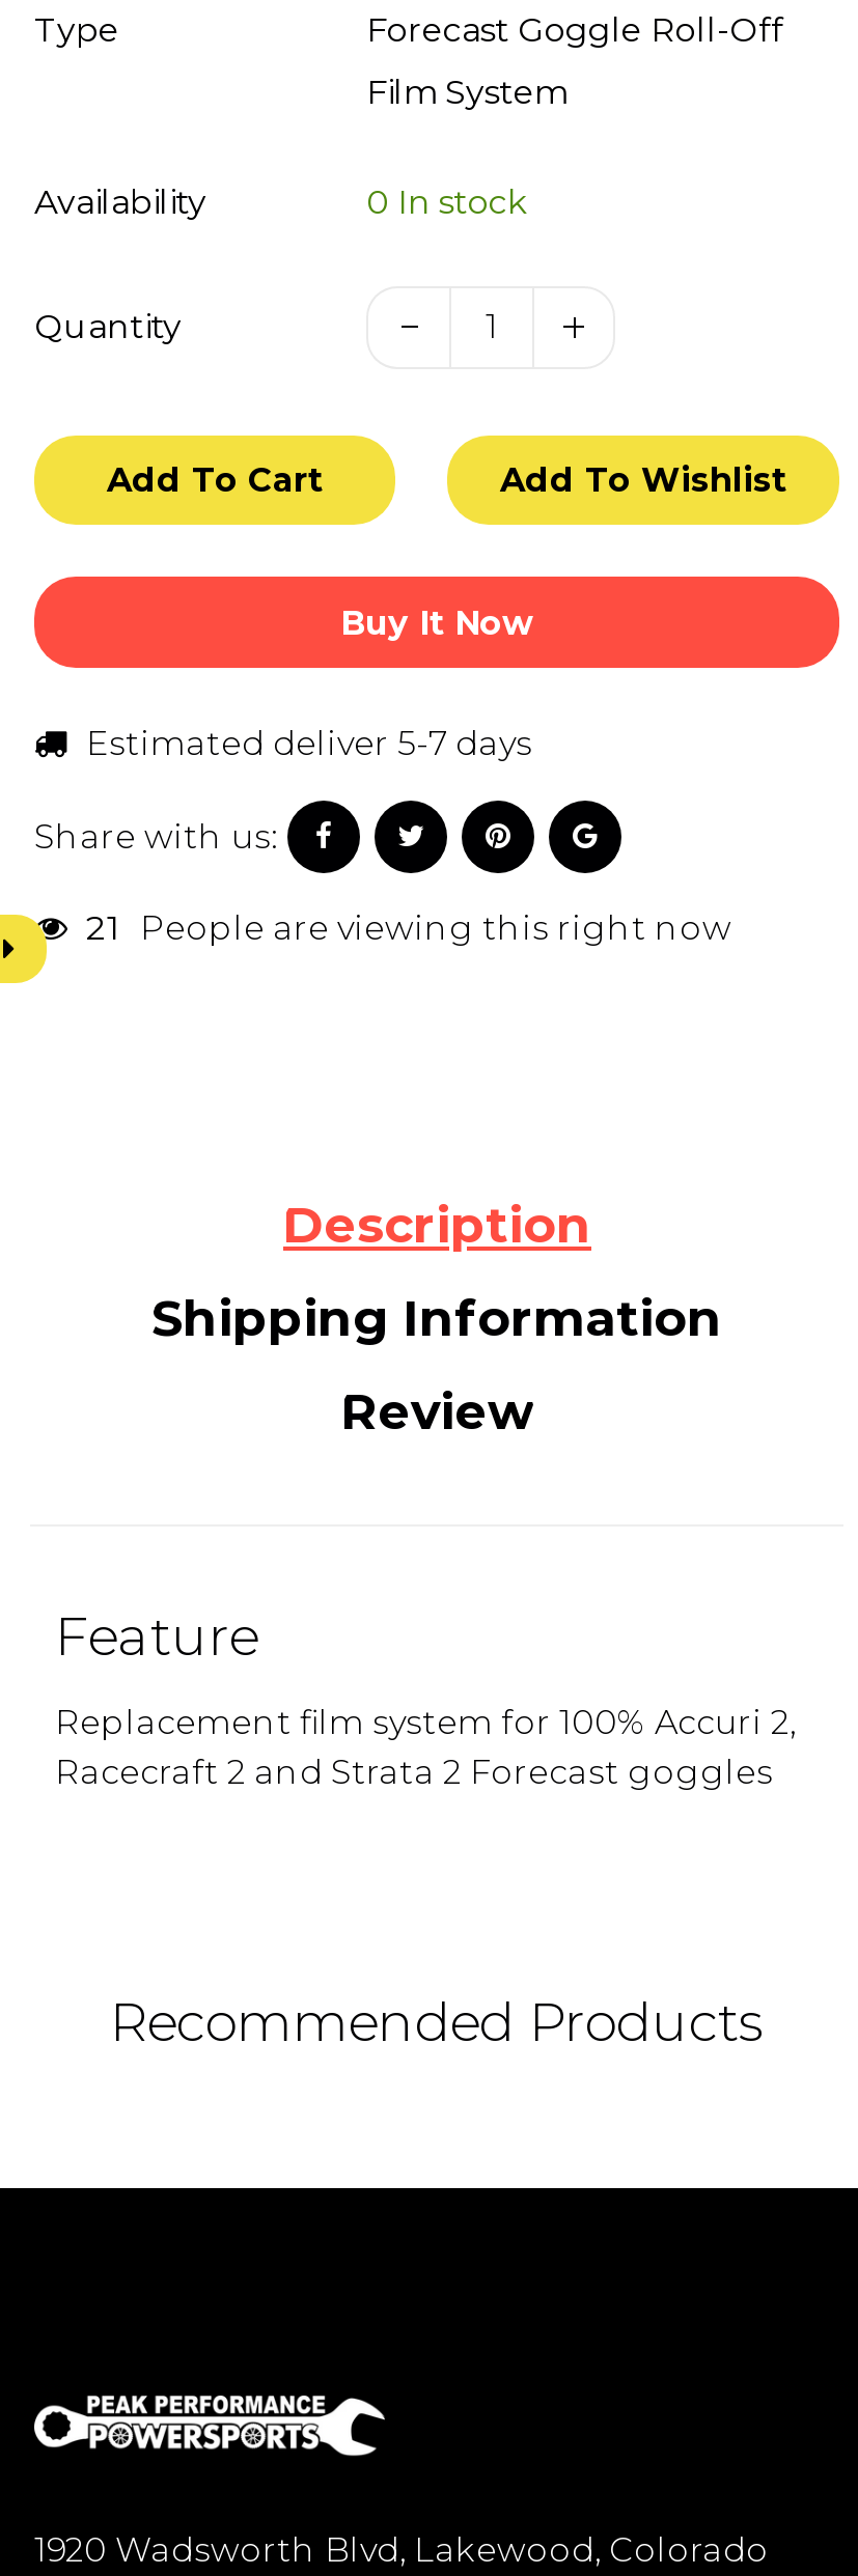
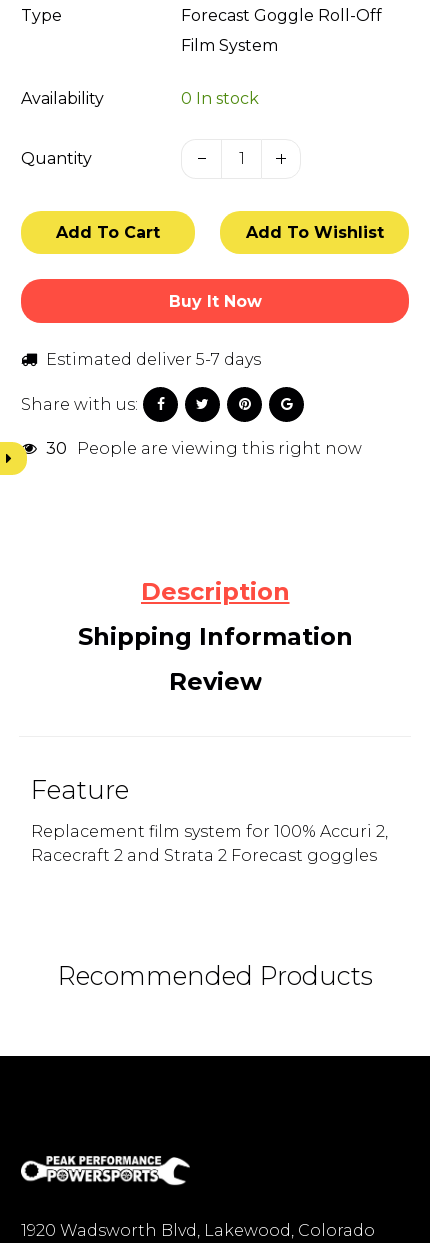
- 21 People are viewing this right now
+ 30 People are viewing this right now
